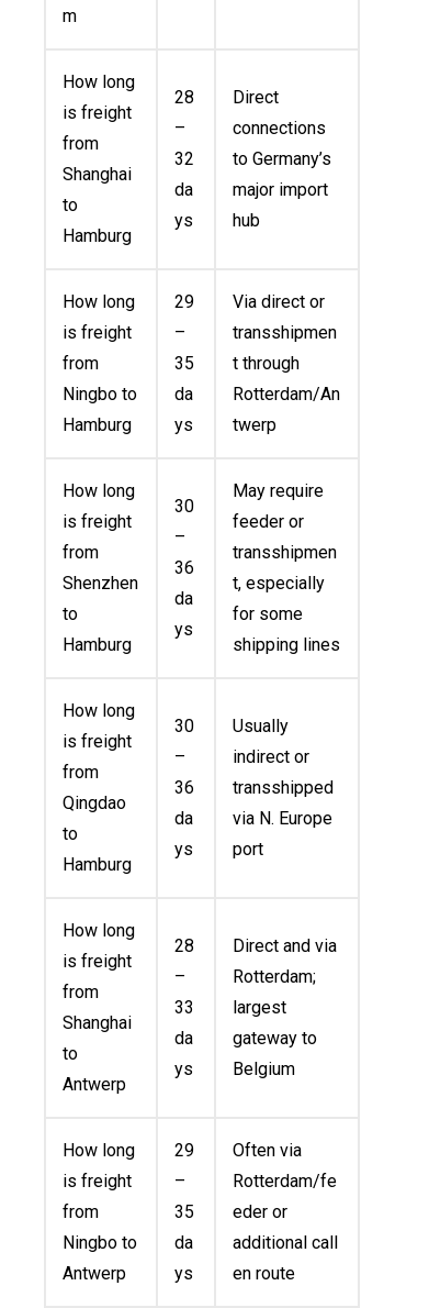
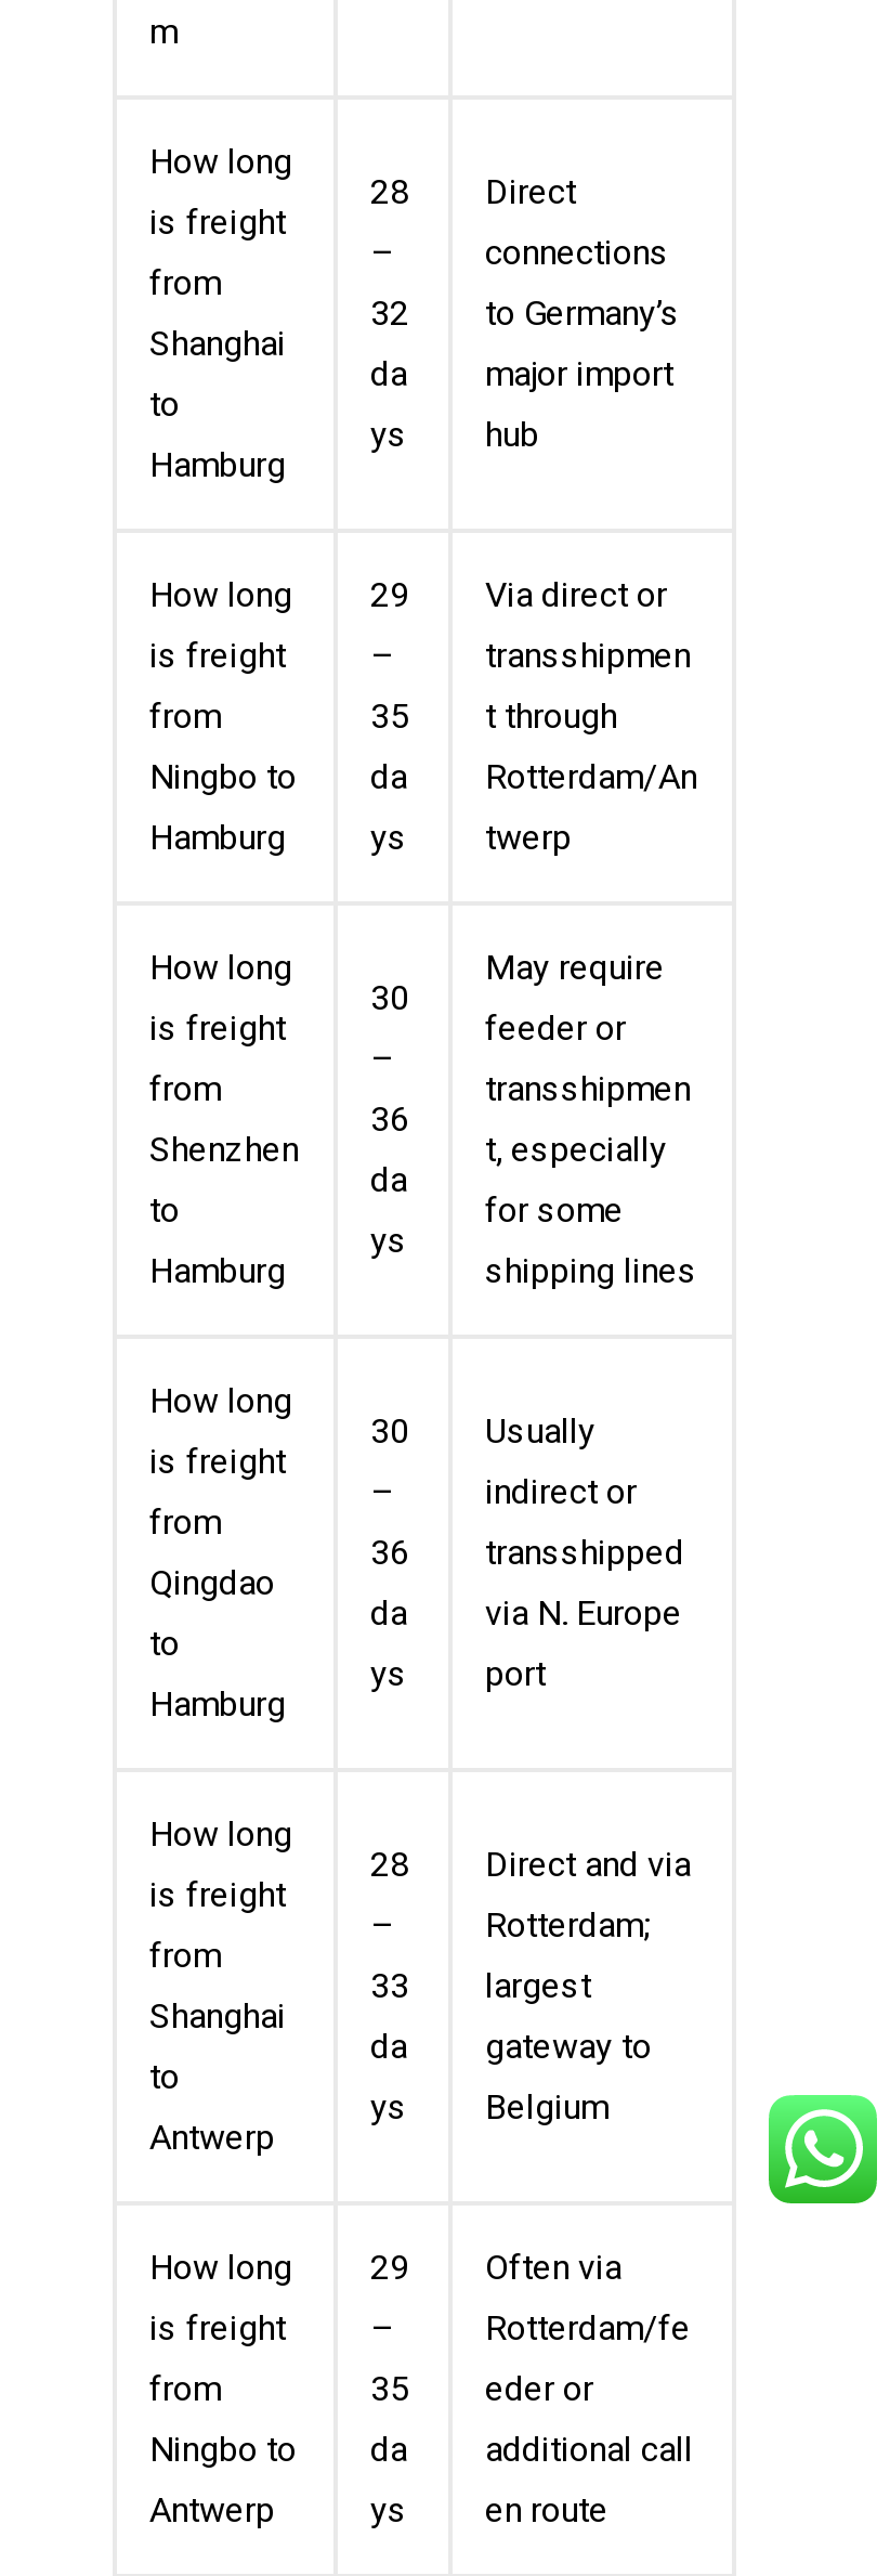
+ [image]
